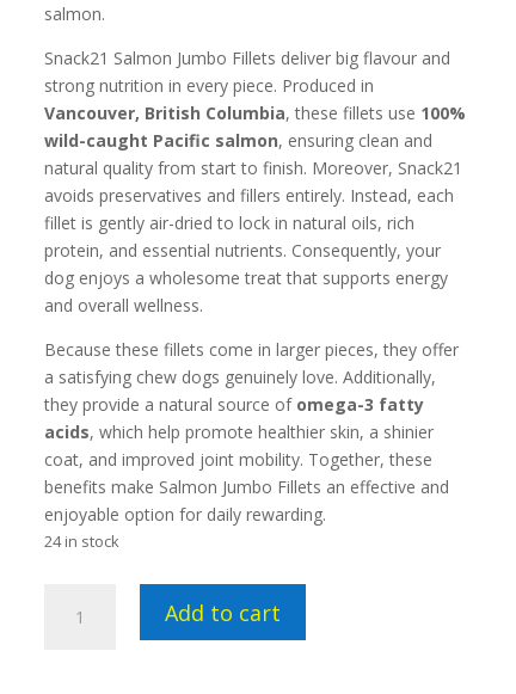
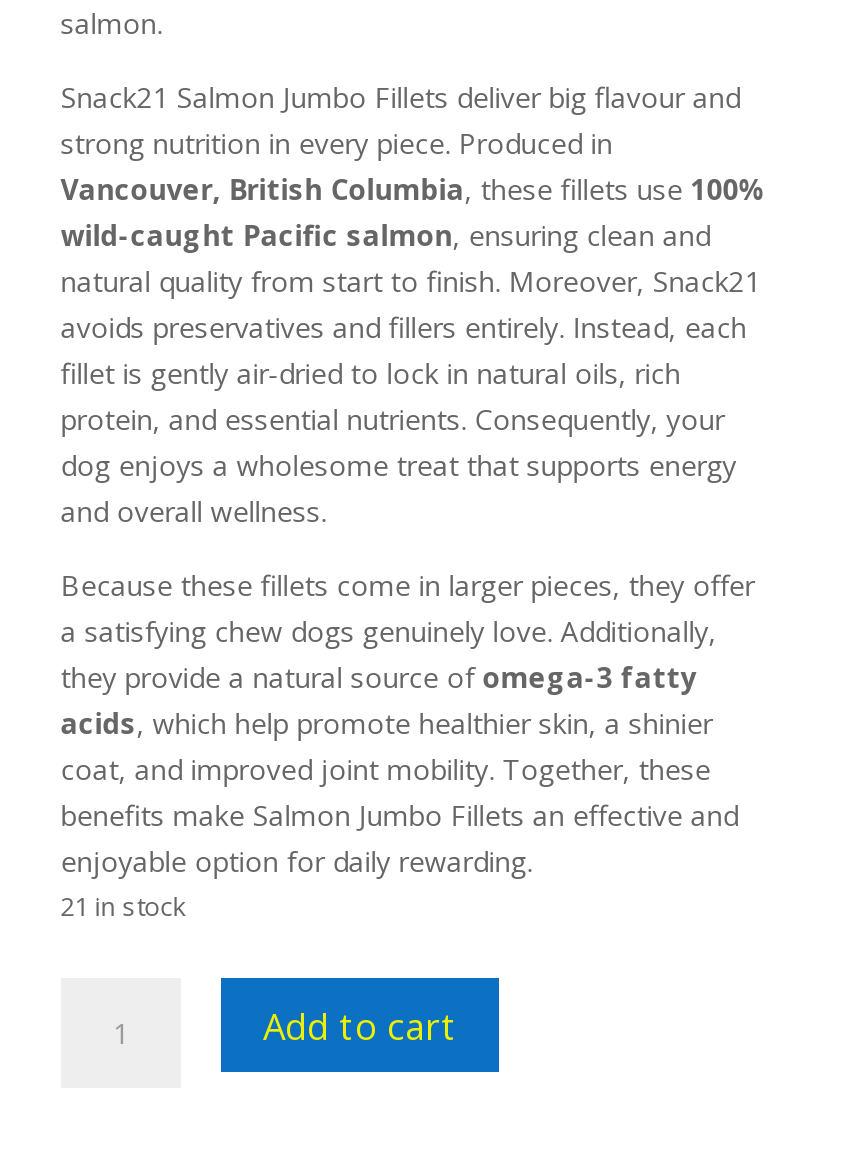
- 24 in stock
+ 21 in stock
